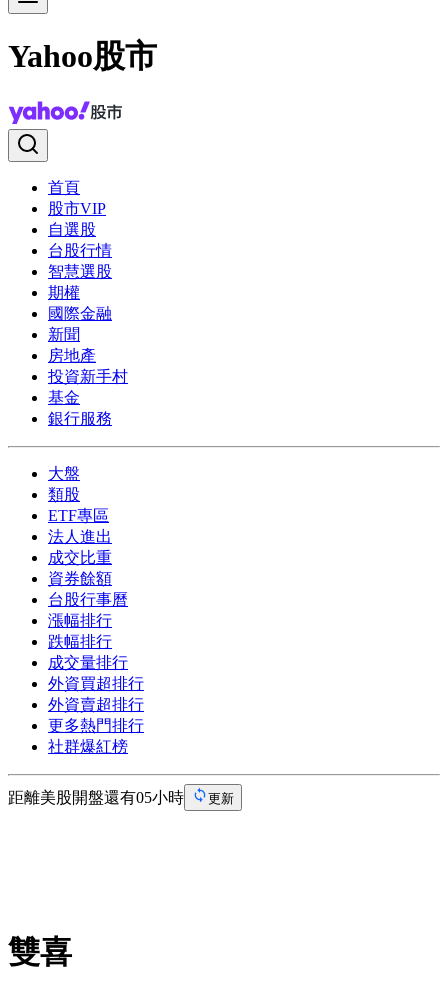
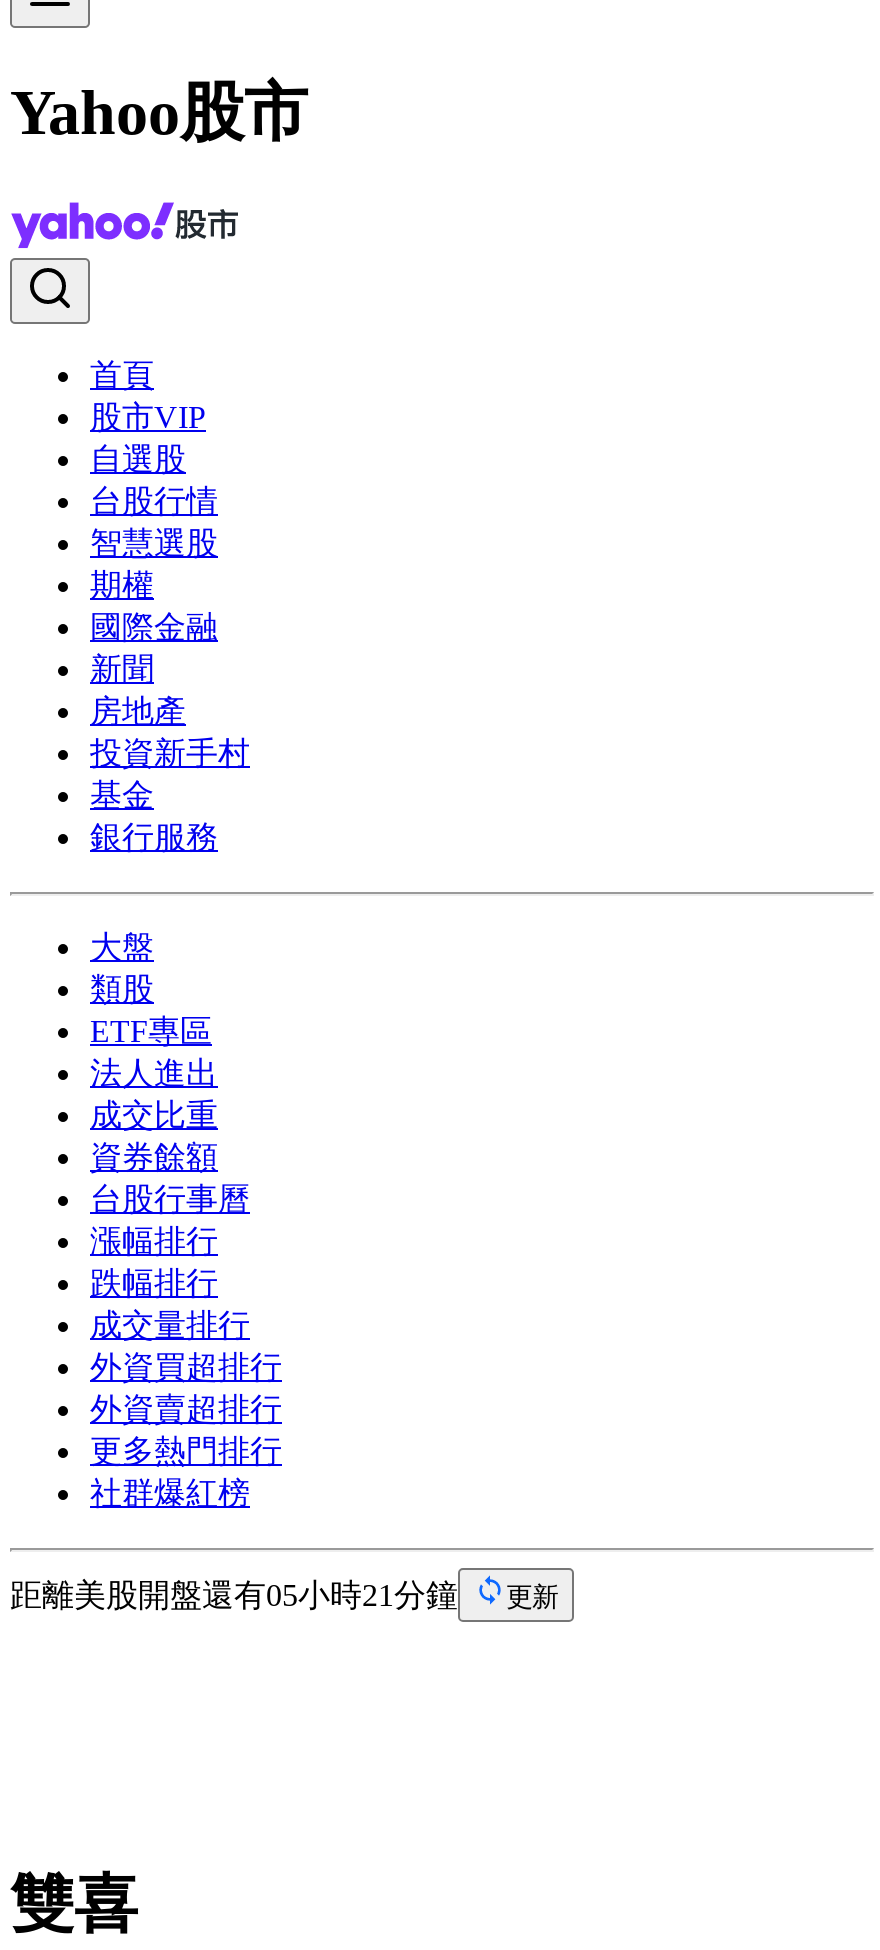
- 距離美股開盤還有05小時
+ 距離美股開盤還有05小時21分鐘
